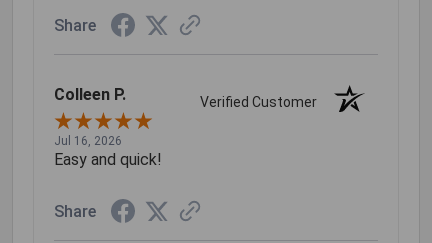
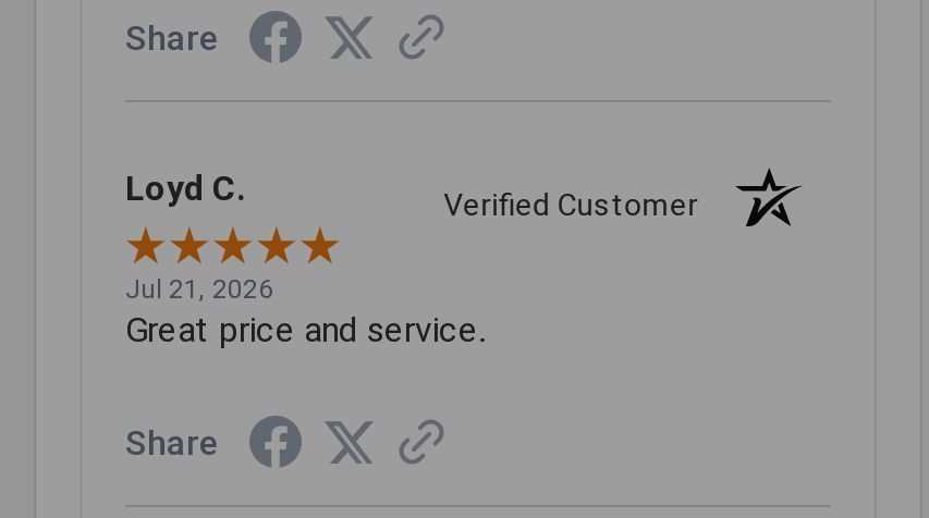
- Colleen P.
+ Loyd C.

- Jul 16, 2026
- Easy and quick!
+ Jul 21, 2026
+ Great price and service.
